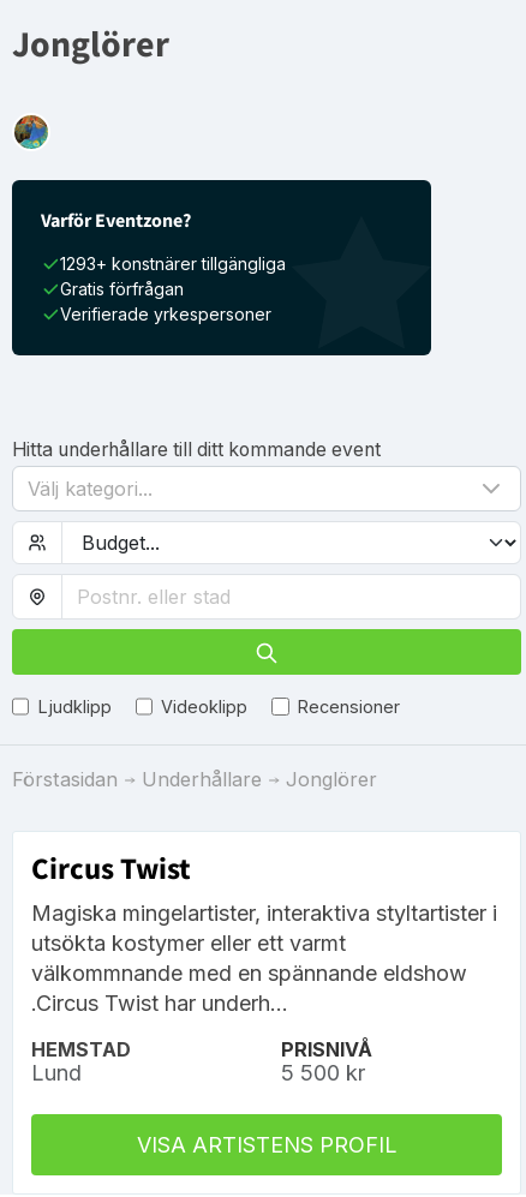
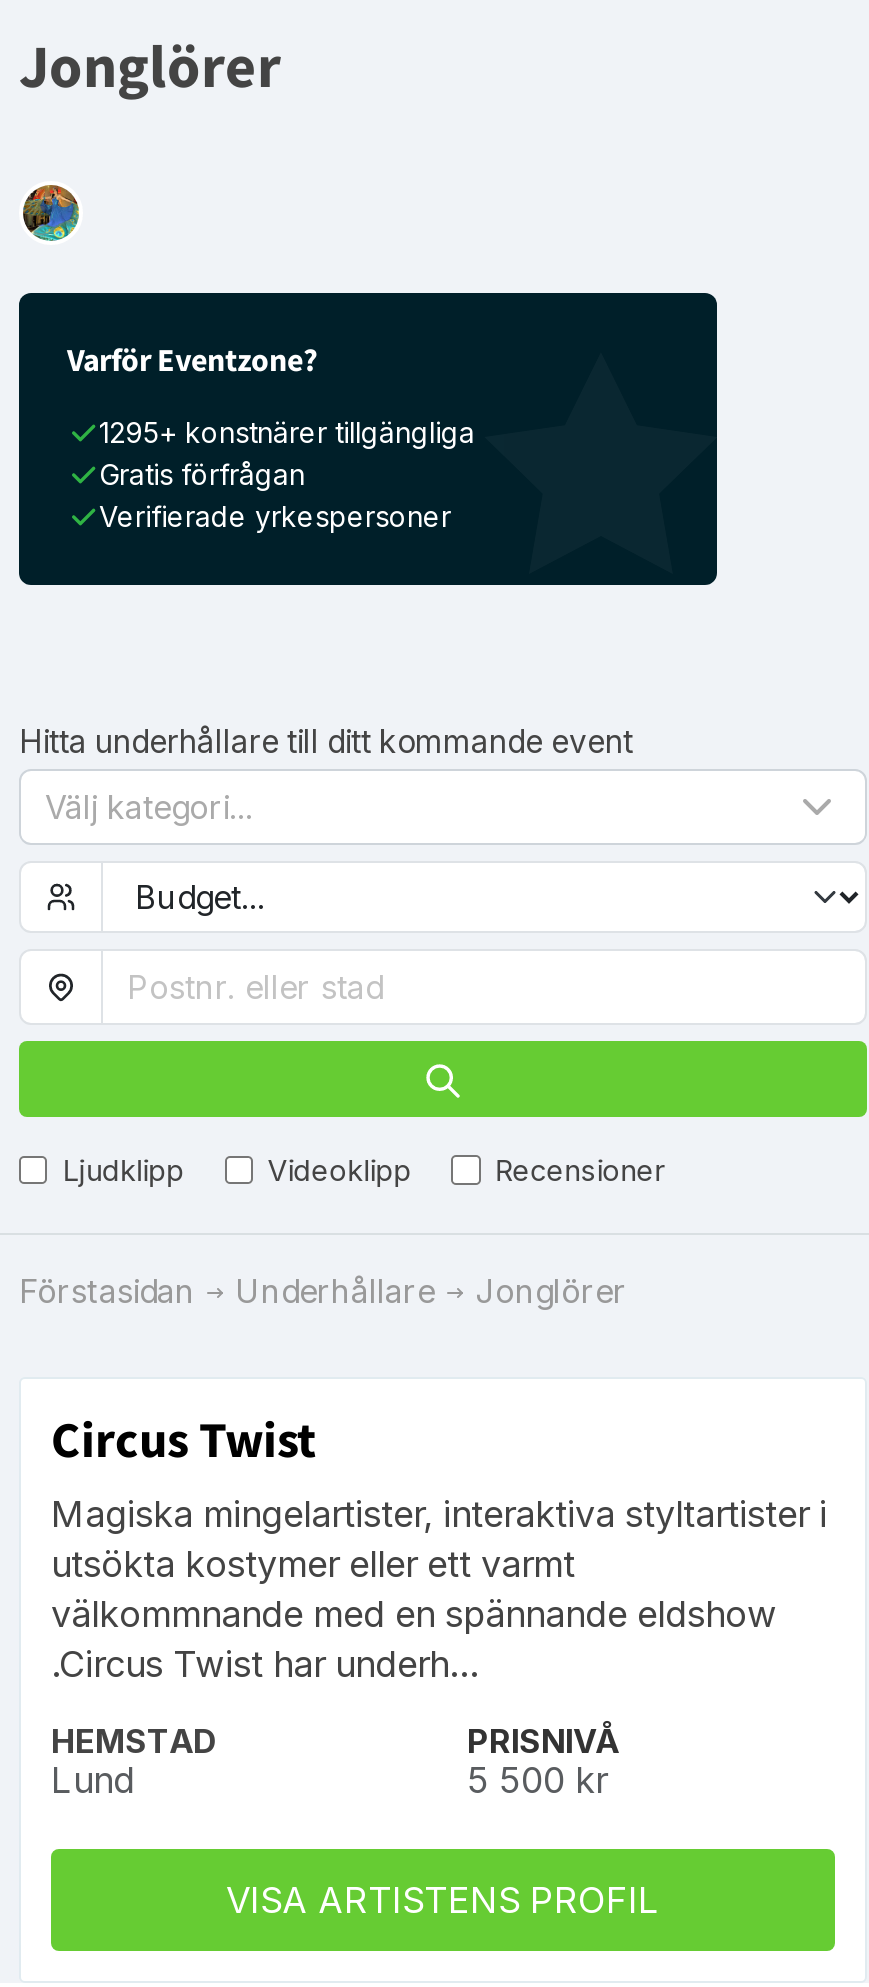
- 1293+ konstnärer tillgängliga
+ 1295+ konstnärer tillgängliga
